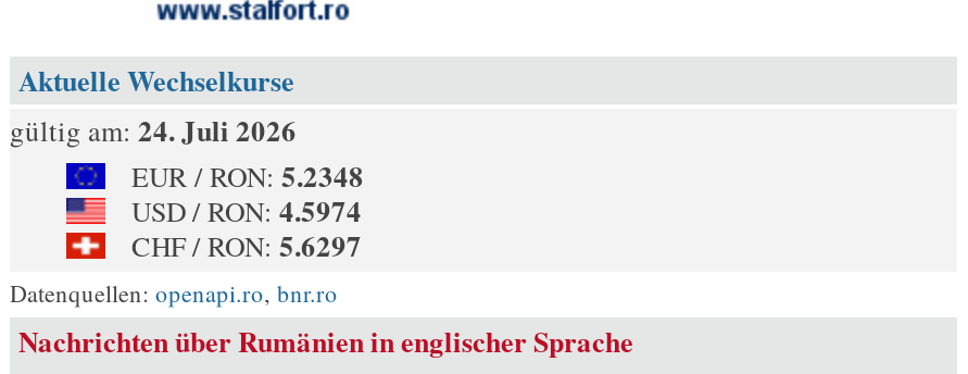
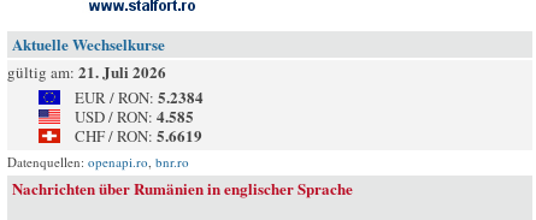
- gültig am: 24. Juli 2026
+ gültig am: 21. Juli 2026

- EUR / RON: 5.2348
+ EUR / RON: 5.2384

- USD / RON: 4.5974
+ USD / RON: 4.585

- CHF / RON: 5.6297
+ CHF / RON: 5.6619
